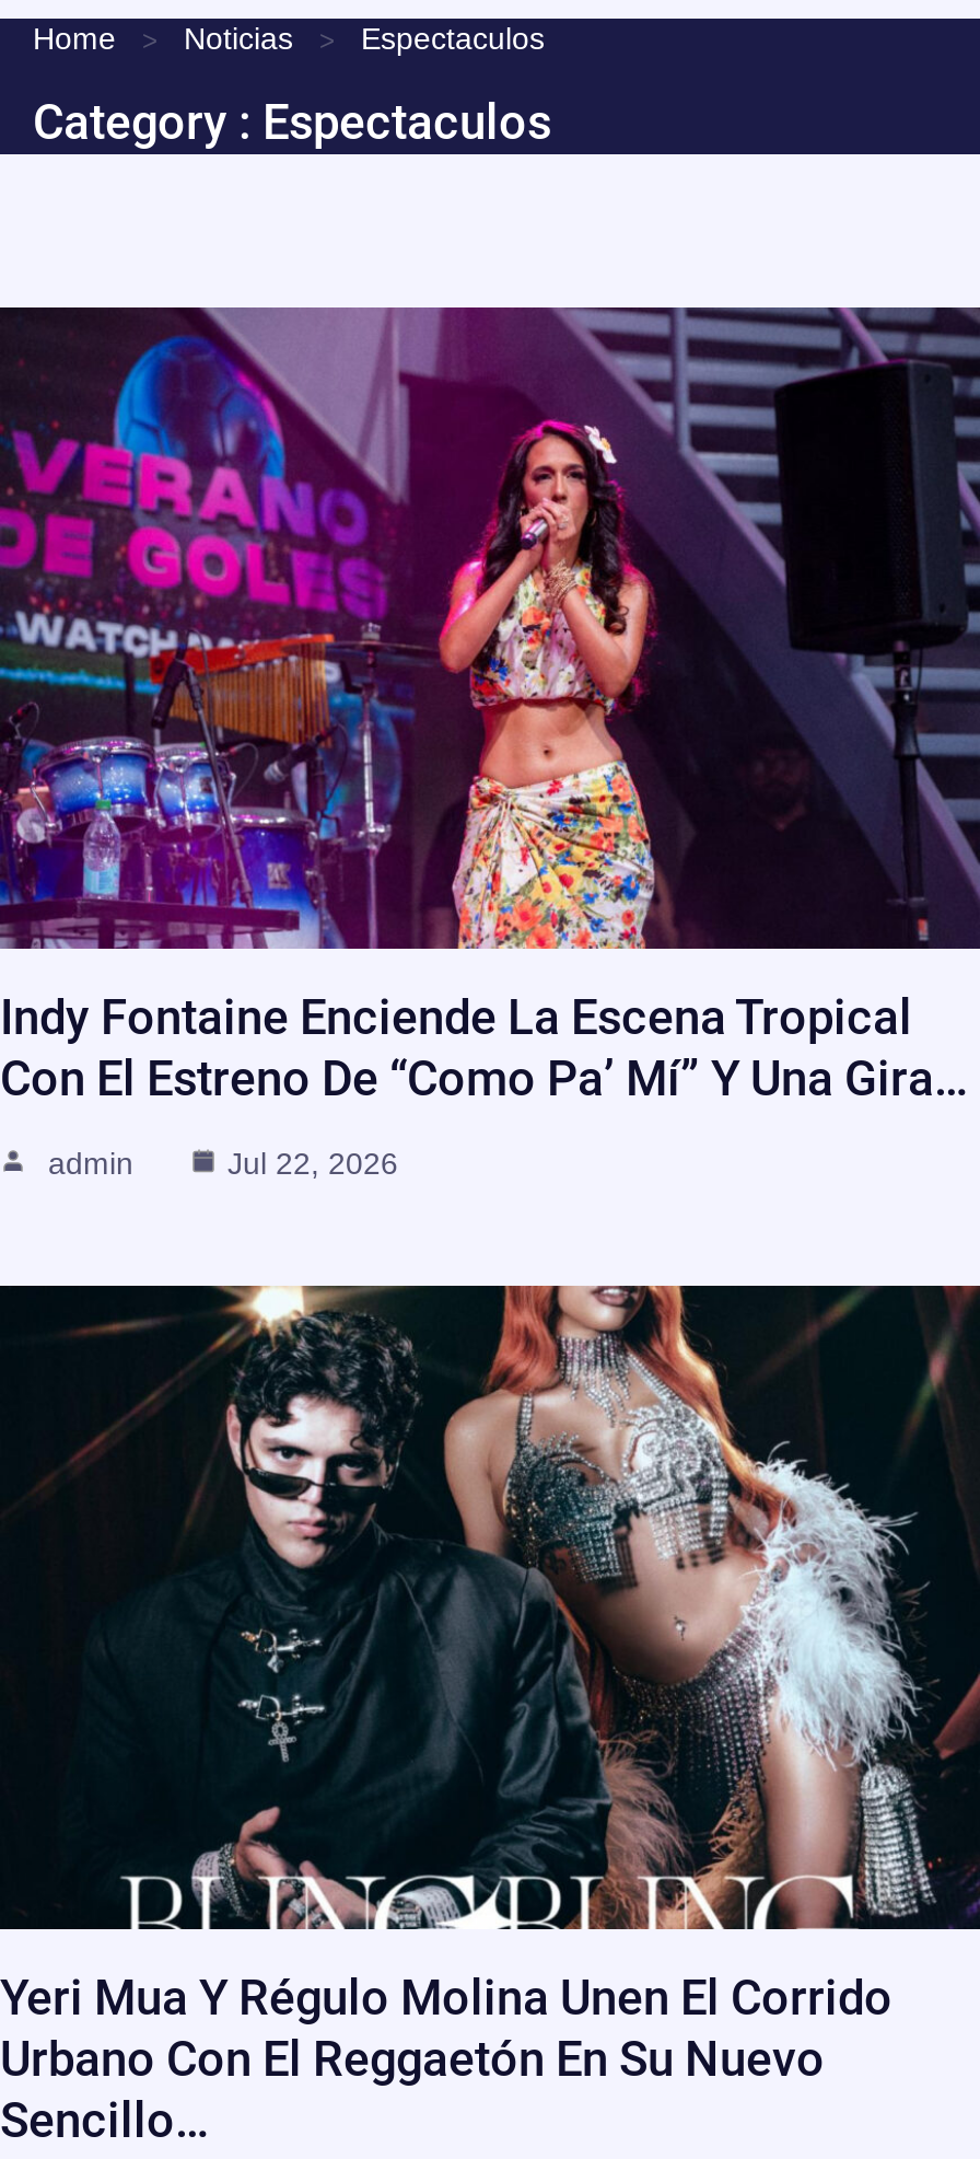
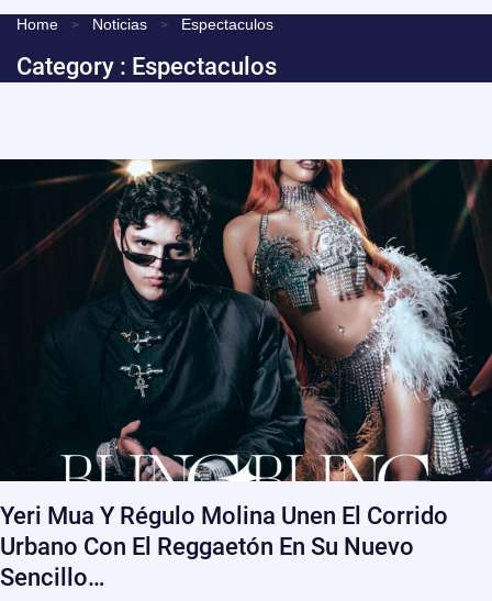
- [image]
- Indy Fontaine Enciende La Escena Tropical
- Con El Estreno De “Como Pa’ Mí” Y Una Gira…
- admin
- Jul 22, 2026
